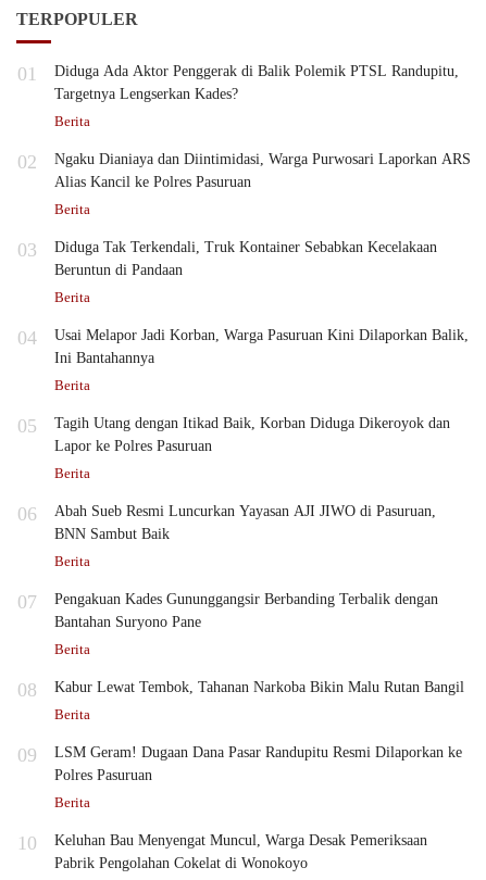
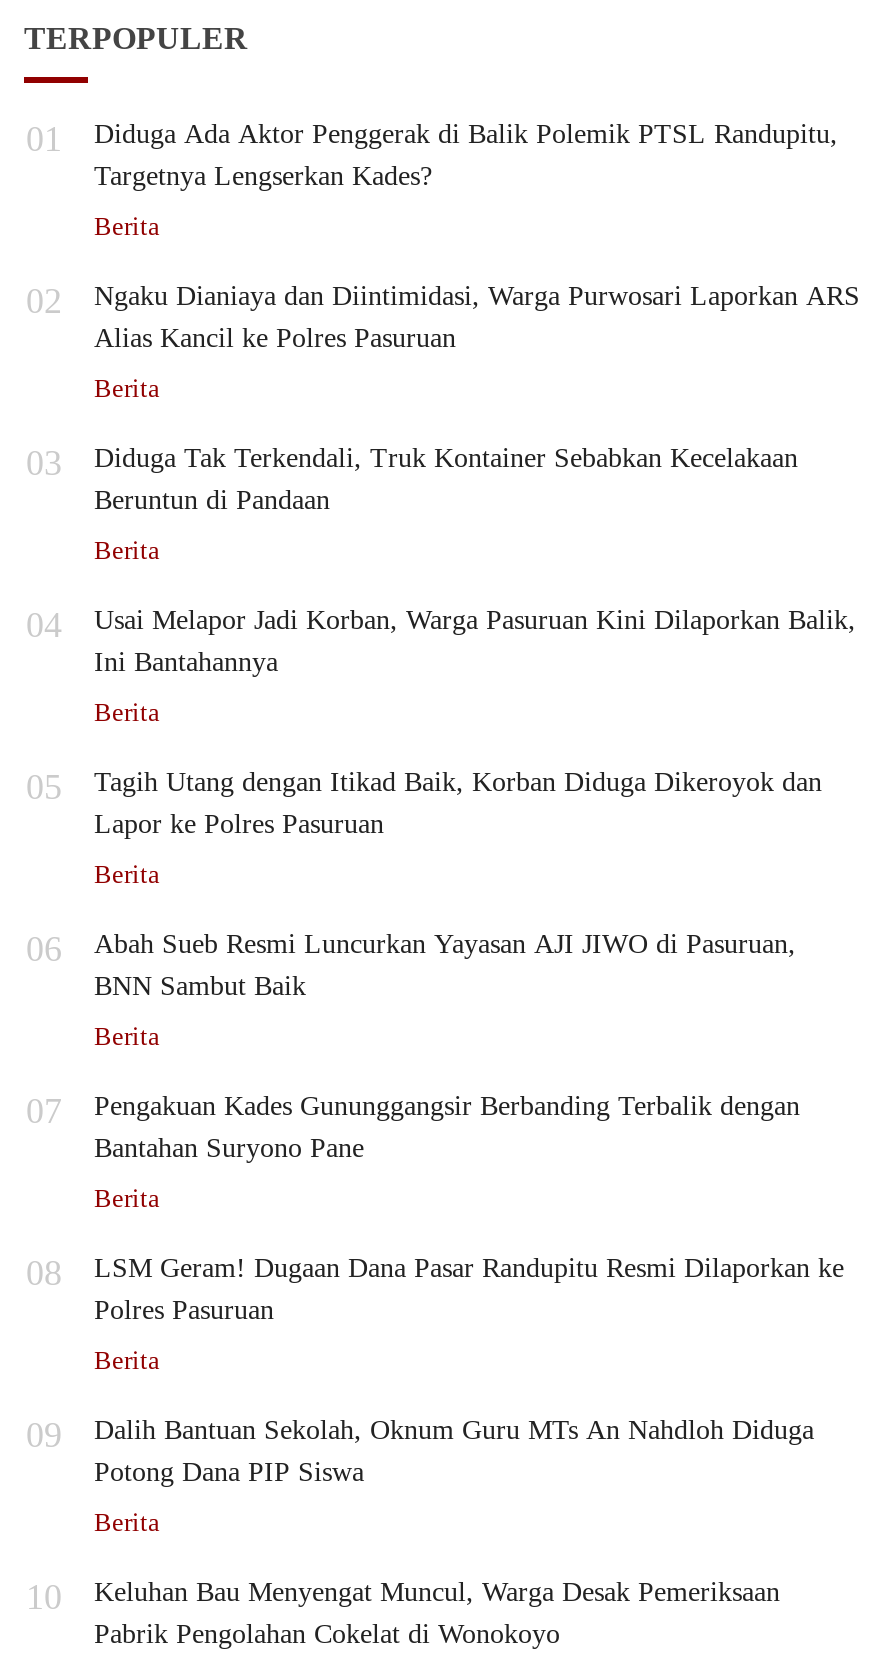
- Kabur Lewat Tembok, Tahanan Narkoba Bikin Malu Rutan Bangil

moved up: LSM Geram! Dugaan Dana Pasar Randupitu Resmi Dilaporkan ke | Polres Pasuruan

+ Dalih Bantuan Sekolah, Oknum Guru MTs An Nahdloh Diduga
+ Potong Dana PIP Siswa
